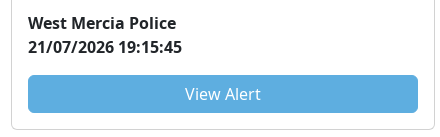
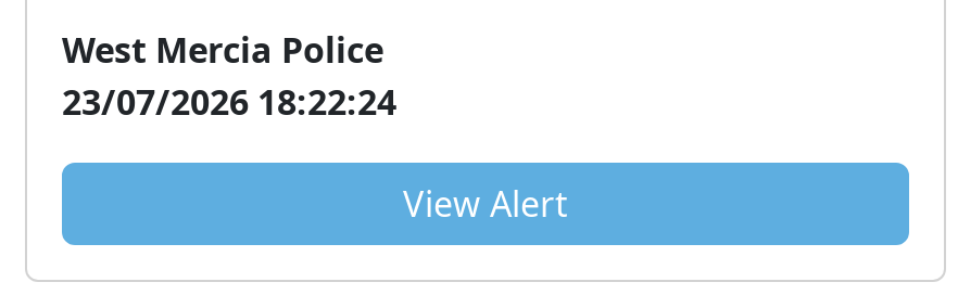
- 21/07/2026 19:15:45
+ 23/07/2026 18:22:24
